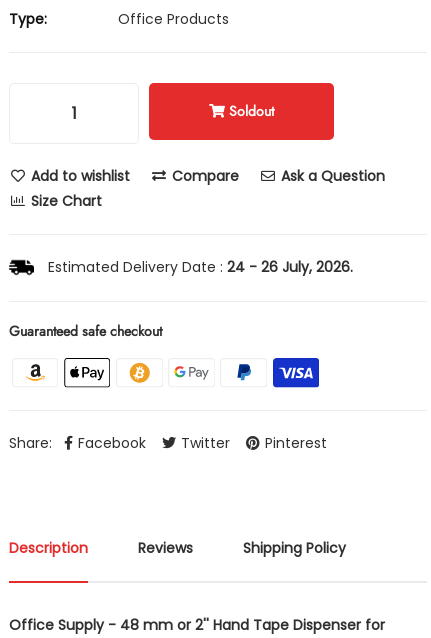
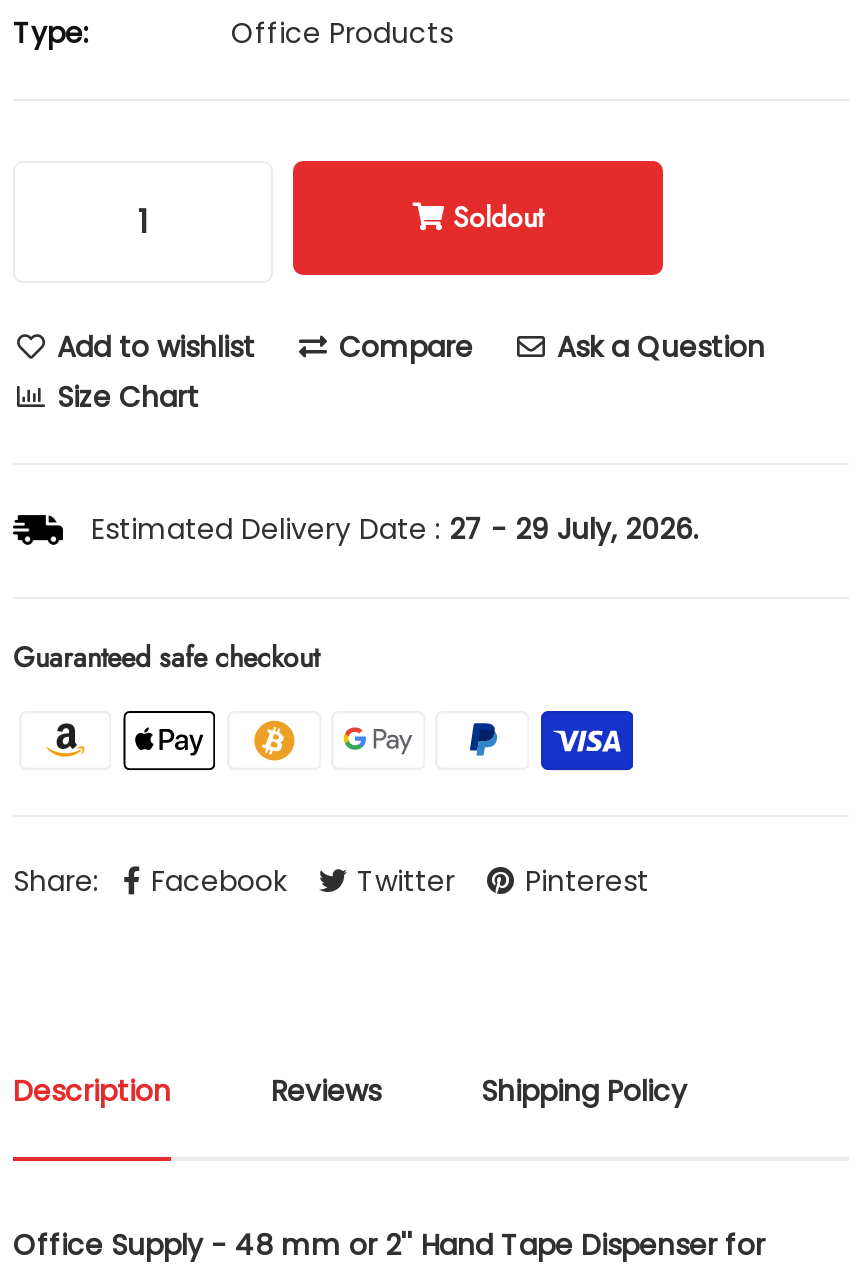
- Estimated Delivery Date : 24 - 26 July, 2026.
+ Estimated Delivery Date : 27 - 29 July, 2026.
